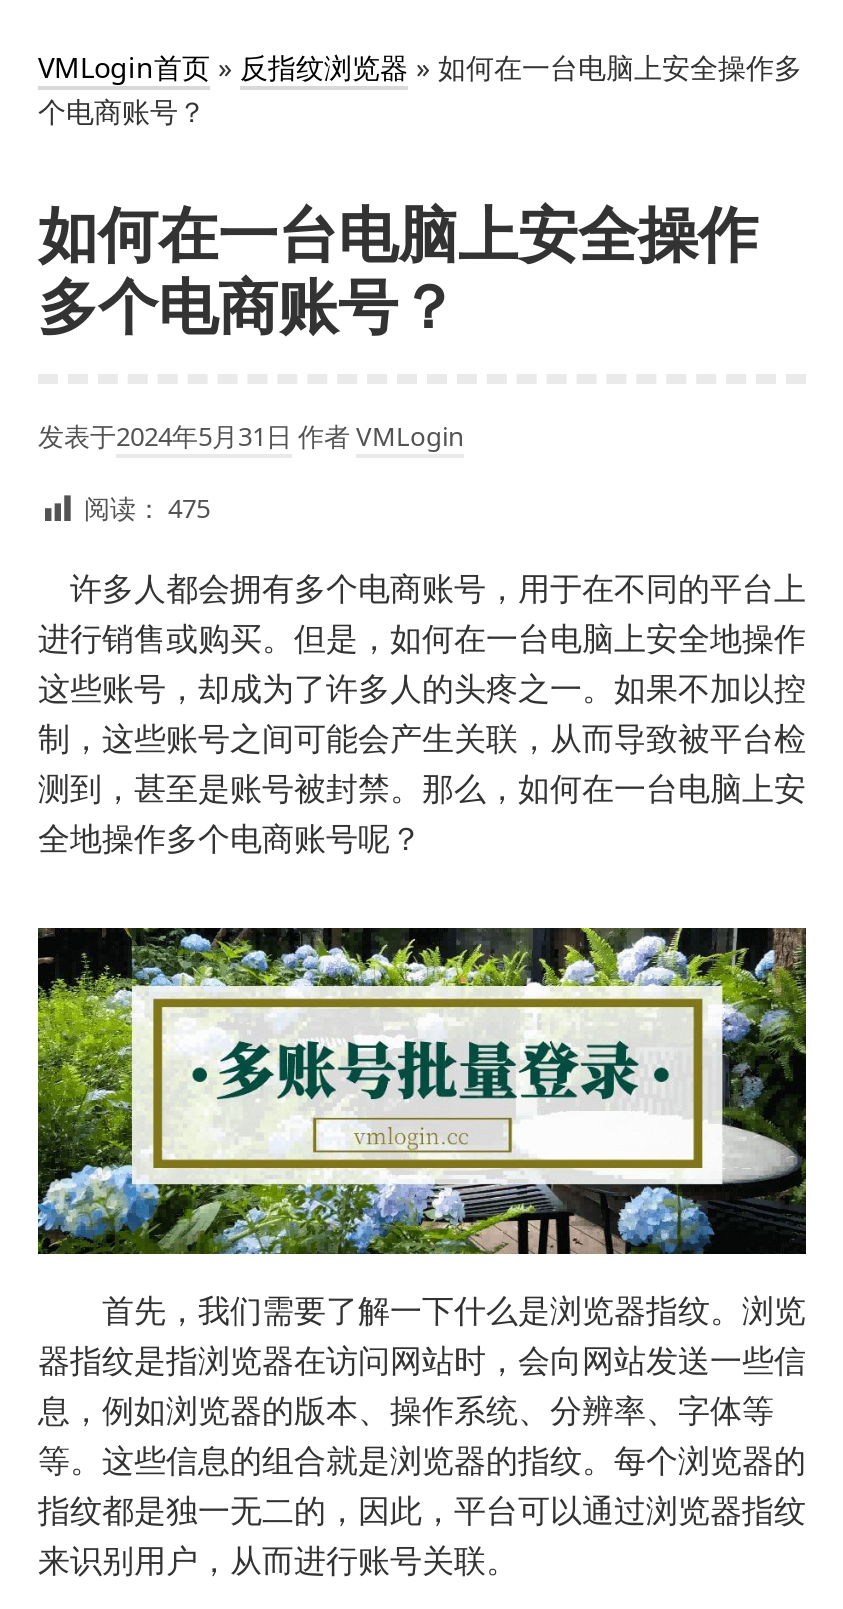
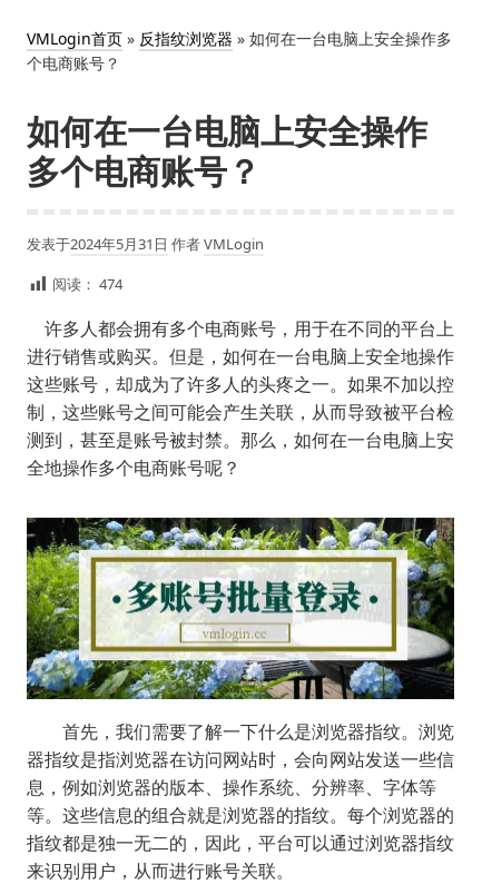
- 阅读： 475
+ 阅读： 474
